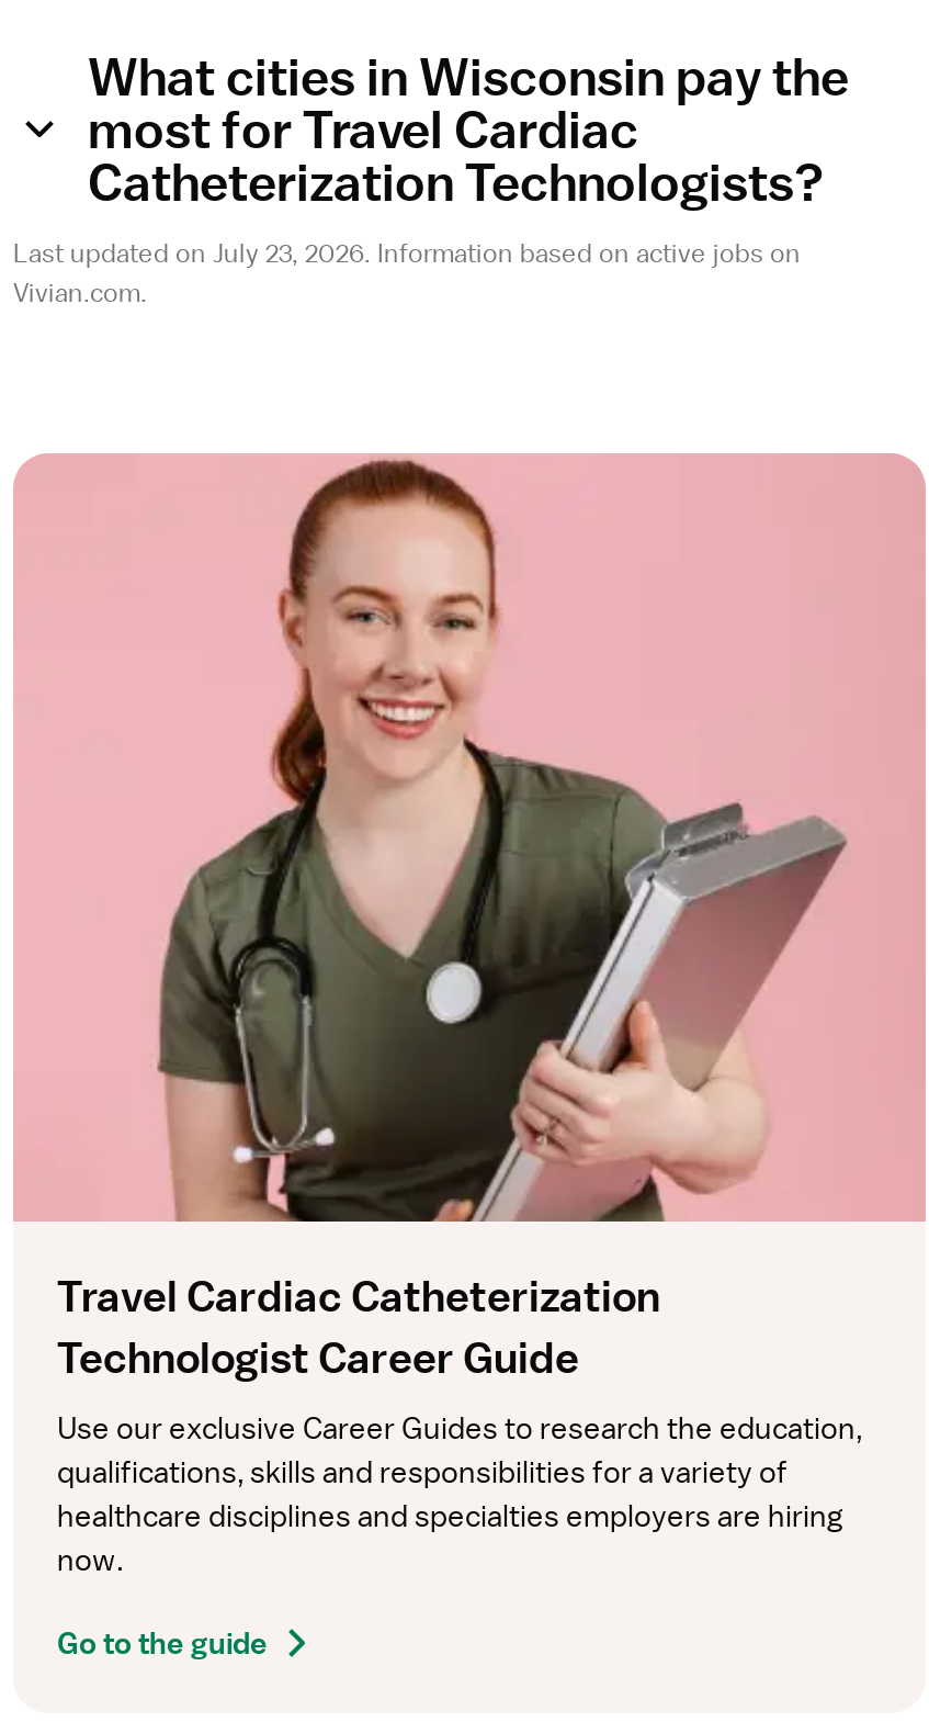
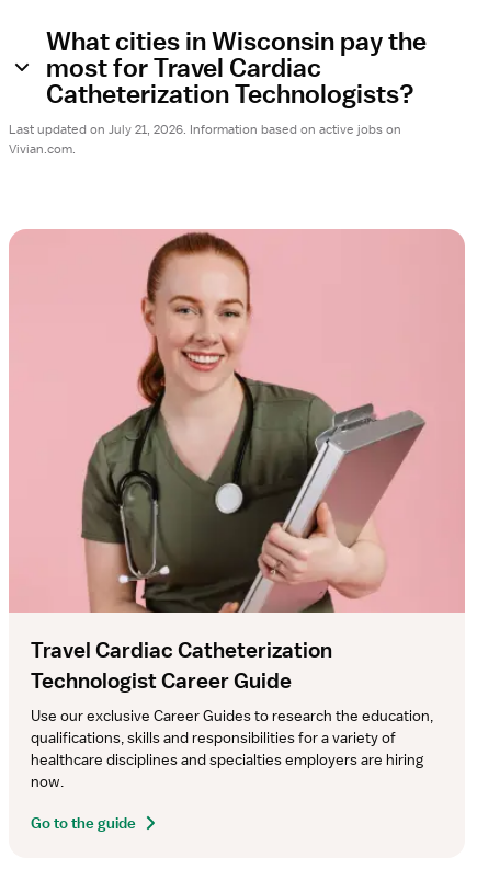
- Last updated on July 23, 2026. Information based on active jobs on
+ Last updated on July 21, 2026. Information based on active jobs on
